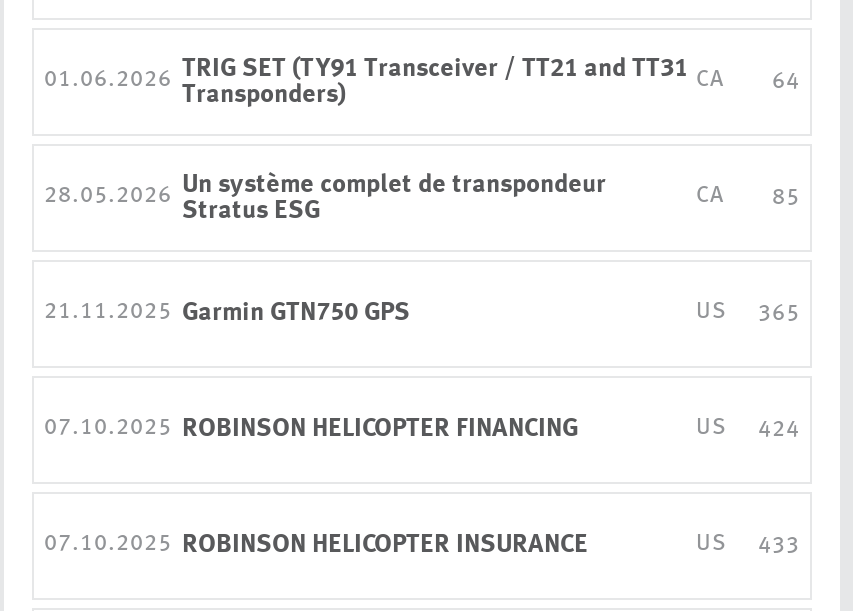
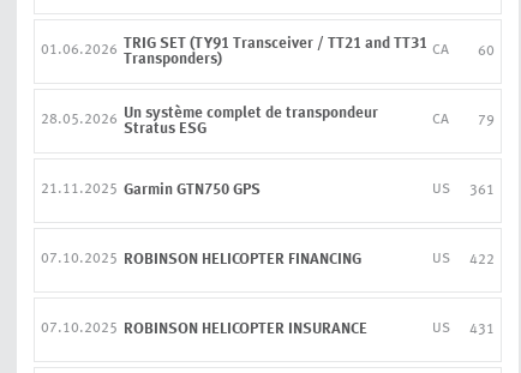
- 01.06.2026 TRIG SET (TY91 Transceiver / TT21 and TT31 CA 64
+ 01.06.2026 TRIG SET (TY91 Transceiver / TT21 and TT31 CA 60

- CA 85
+ CA 79

- US 365
+ US 361

- US 424
+ US 422

- US 433
+ US 431
